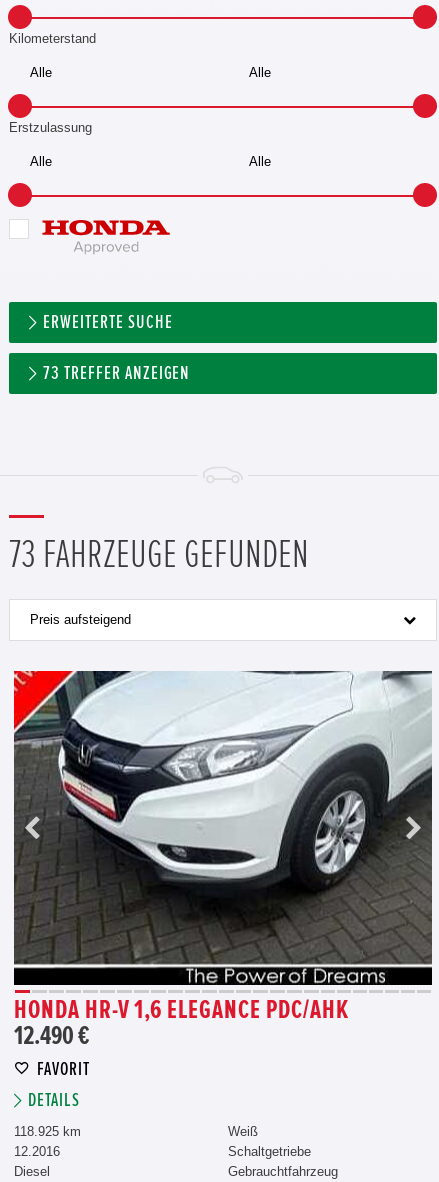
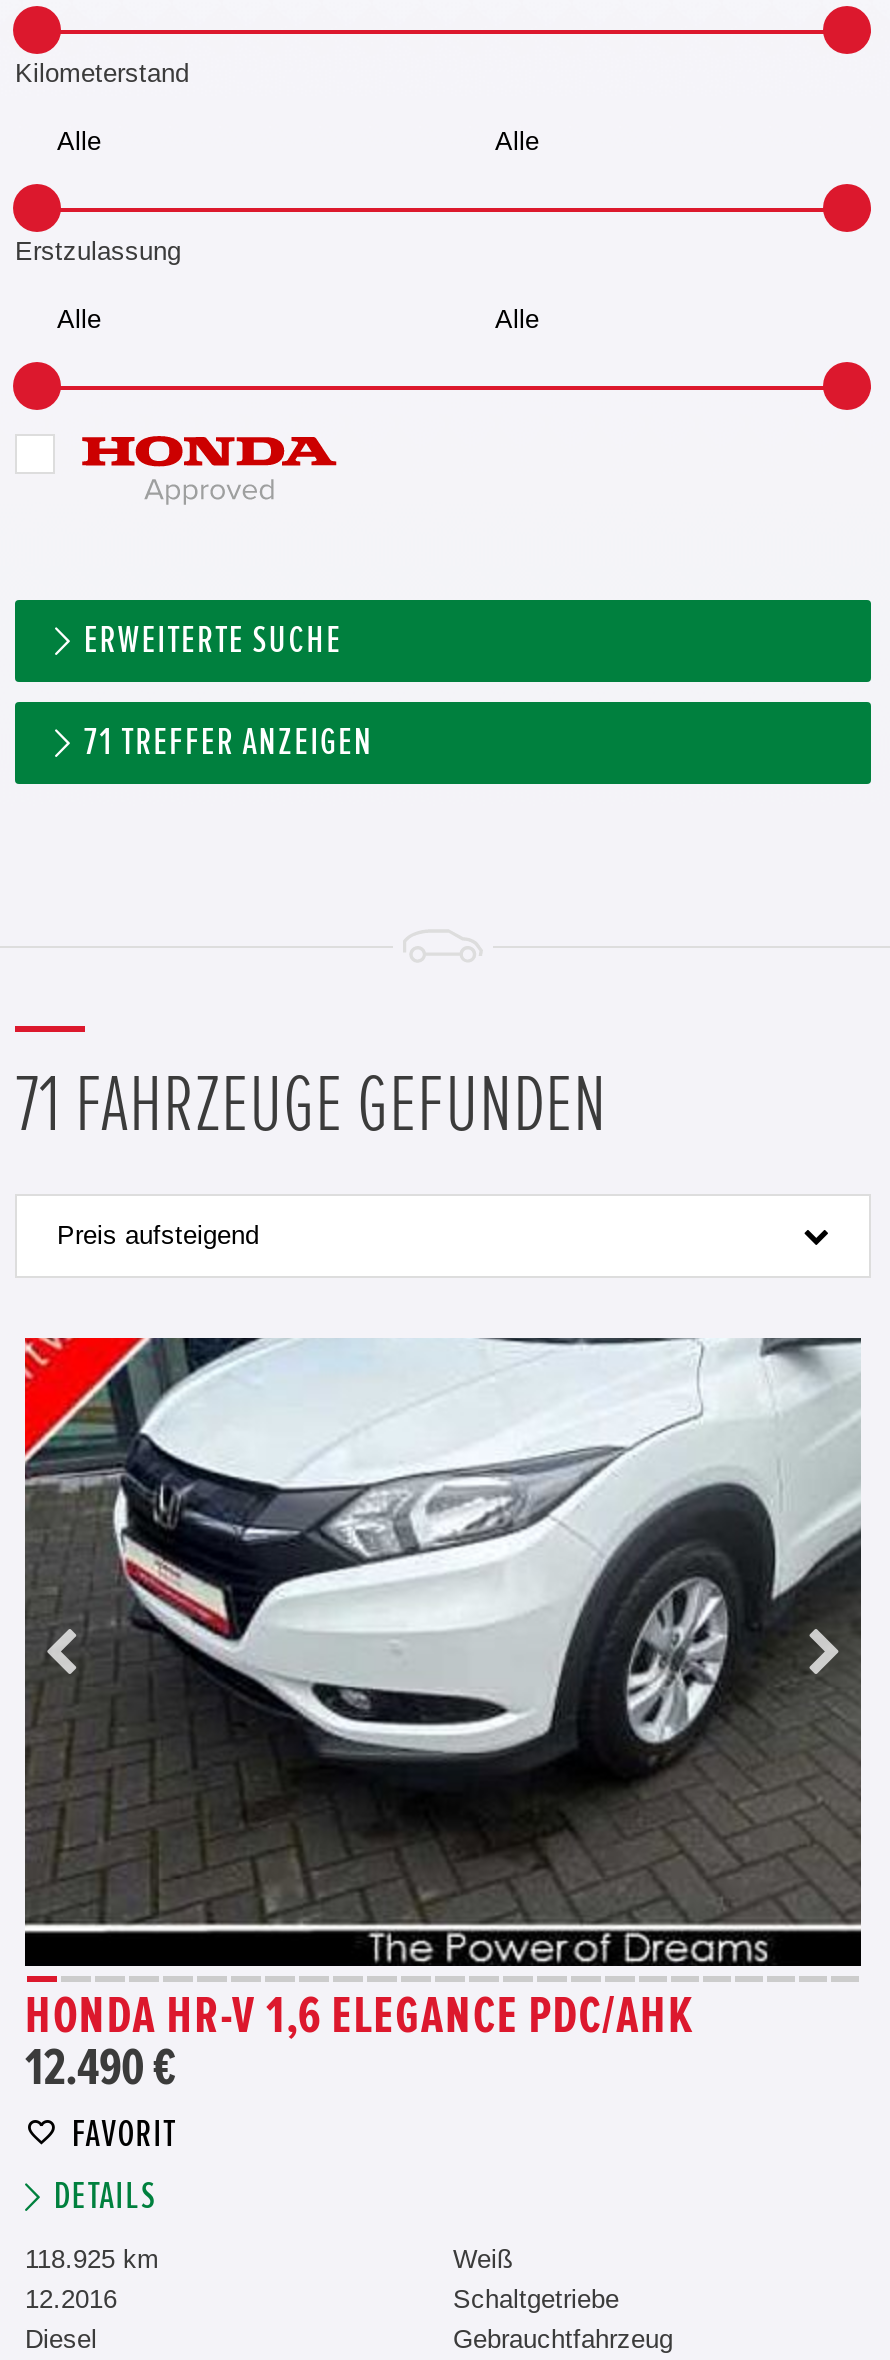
- 73 TREFFER ANZEIGEN
+ 71 TREFFER ANZEIGEN

- 73 FAHRZEUGE GEFUNDEN
+ 71 FAHRZEUGE GEFUNDEN
